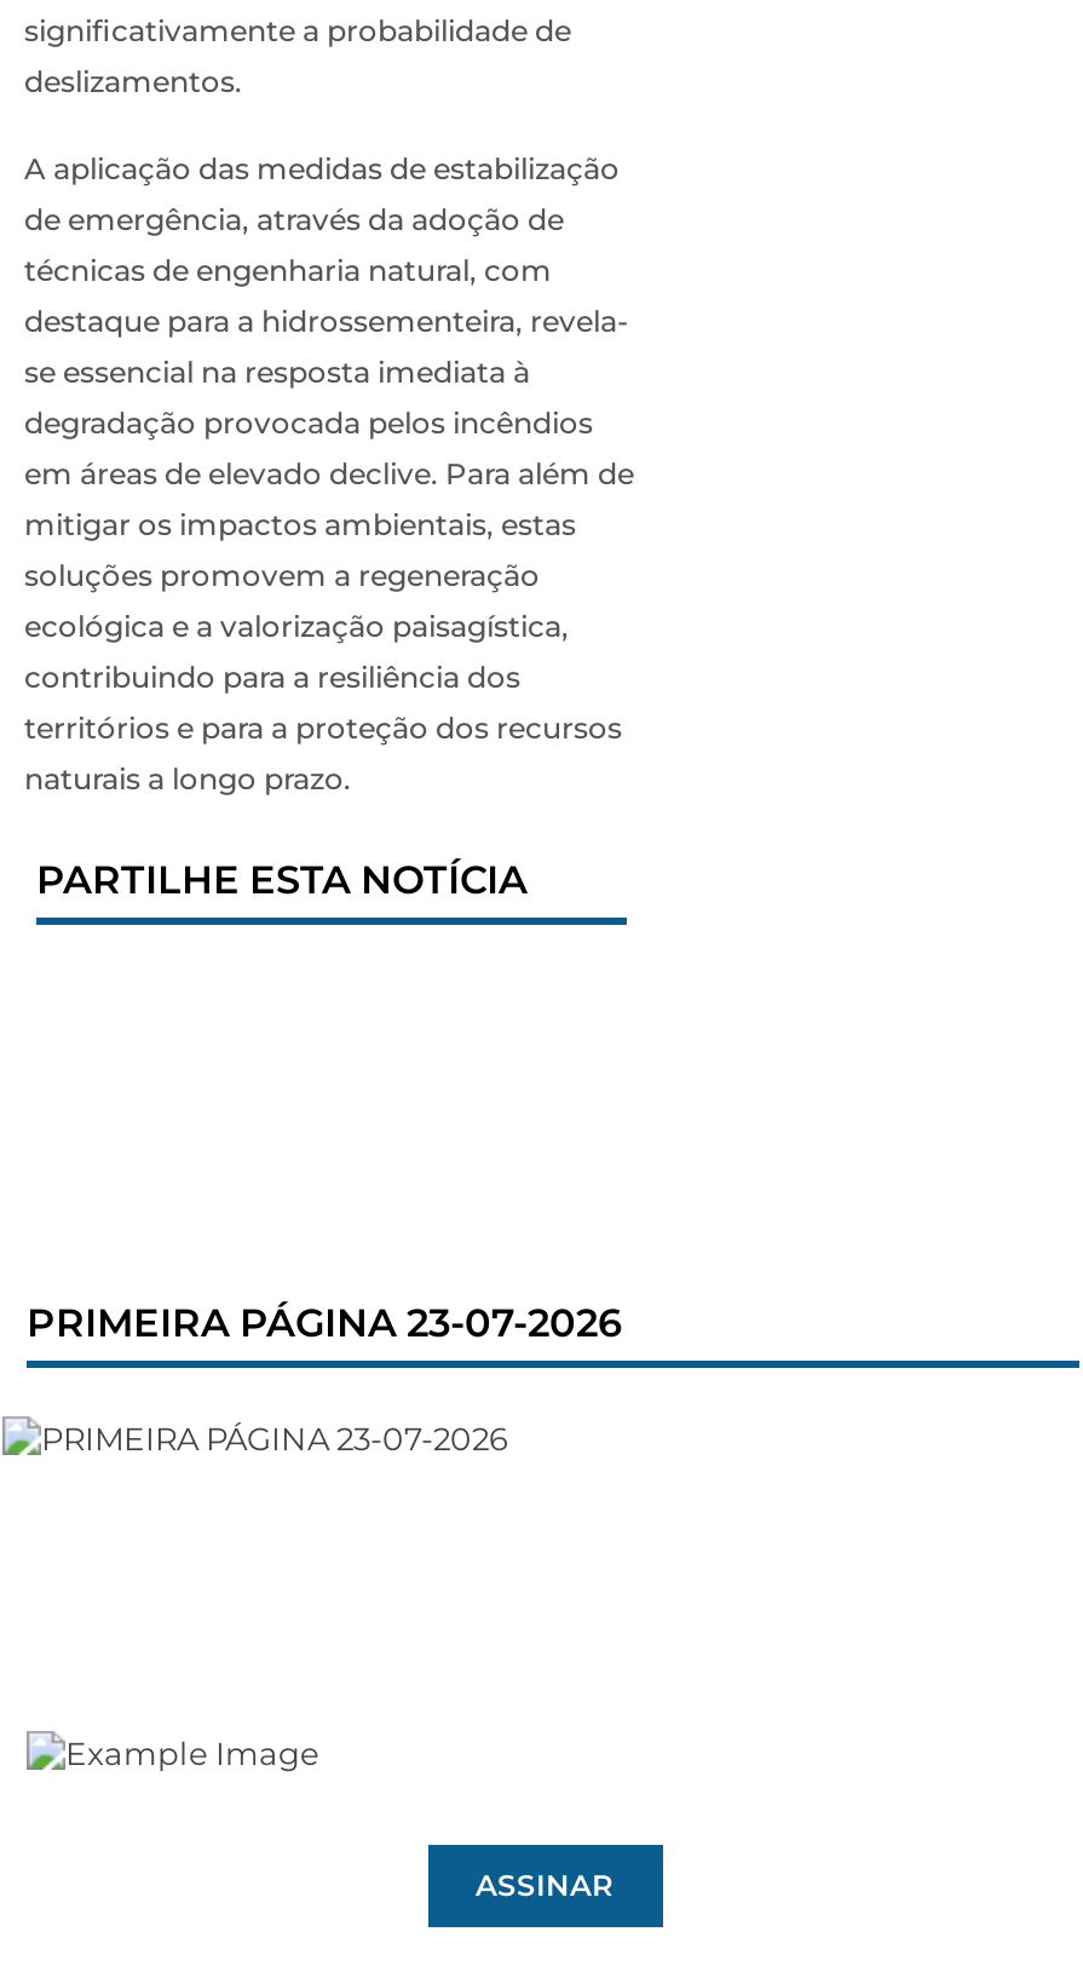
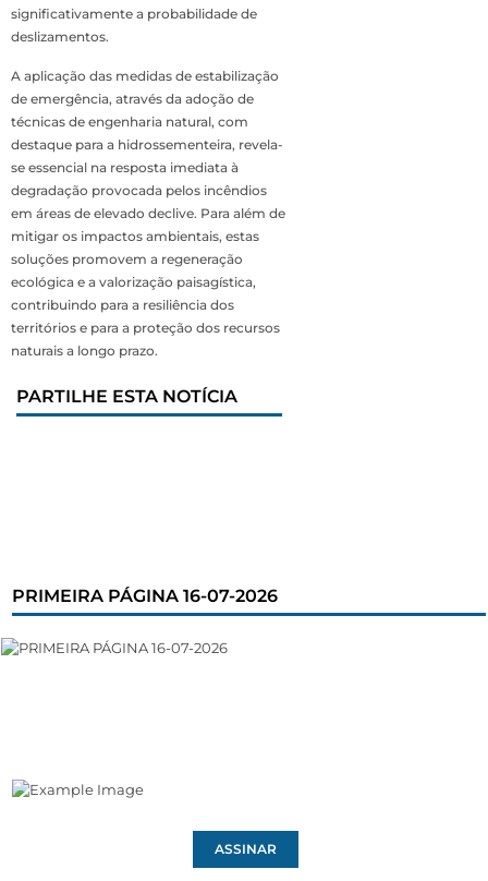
- PRIMEIRA PÁGINA 23-07-2026
+ PRIMEIRA PÁGINA 16-07-2026
